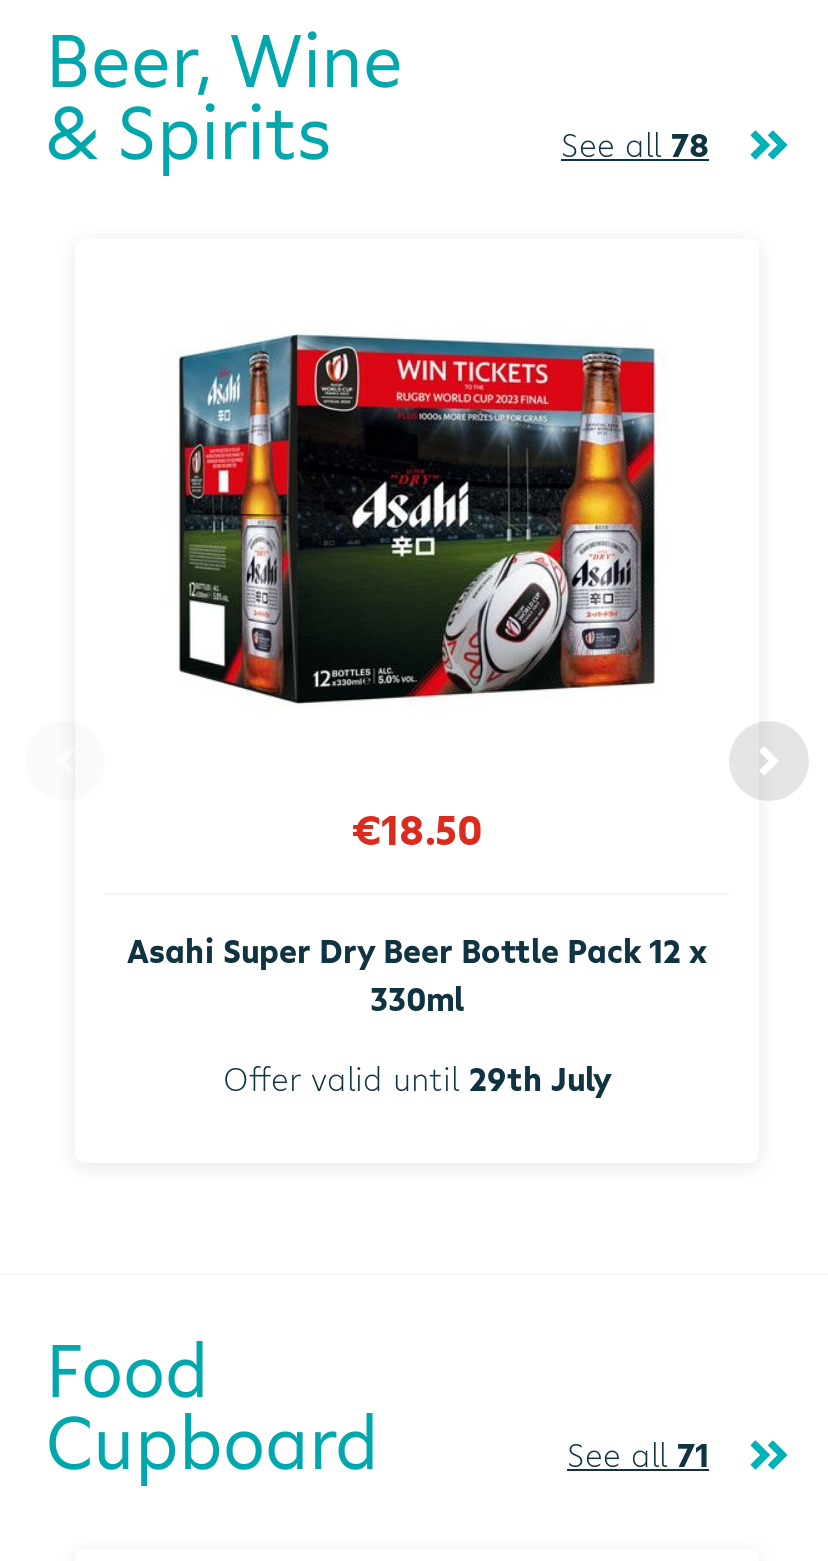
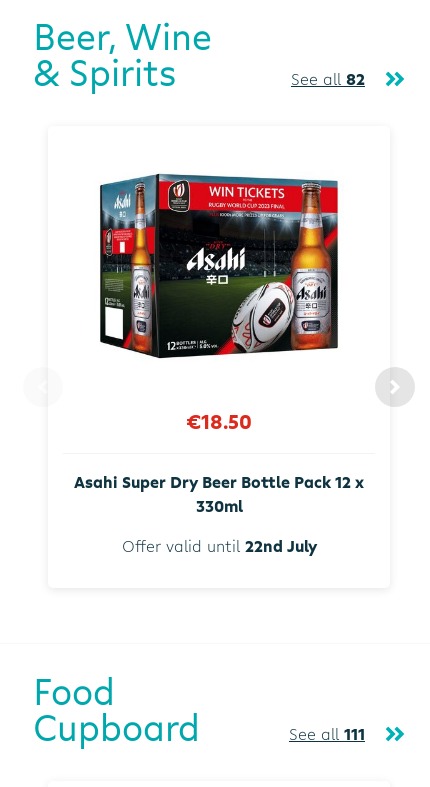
- See all 78
+ See all 82

- Offer valid until 29th July
+ Offer valid until 22nd July

- See all 71
+ See all 111
